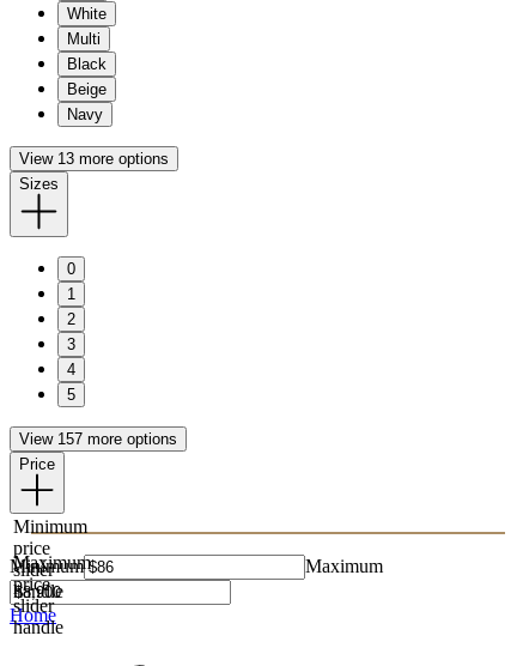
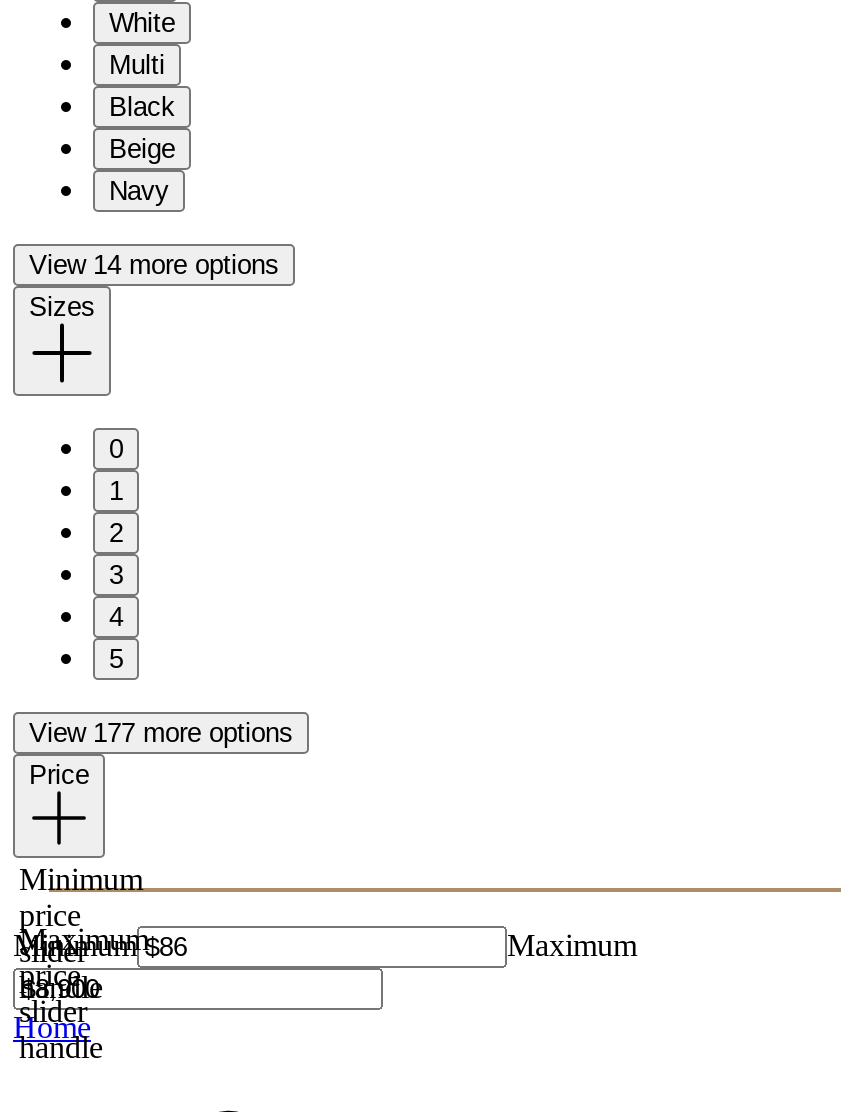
- View 13 more options
+ View 14 more options

- View 157 more options
+ View 177 more options
